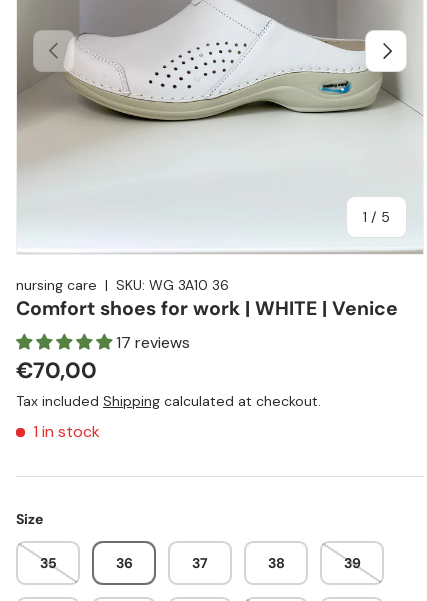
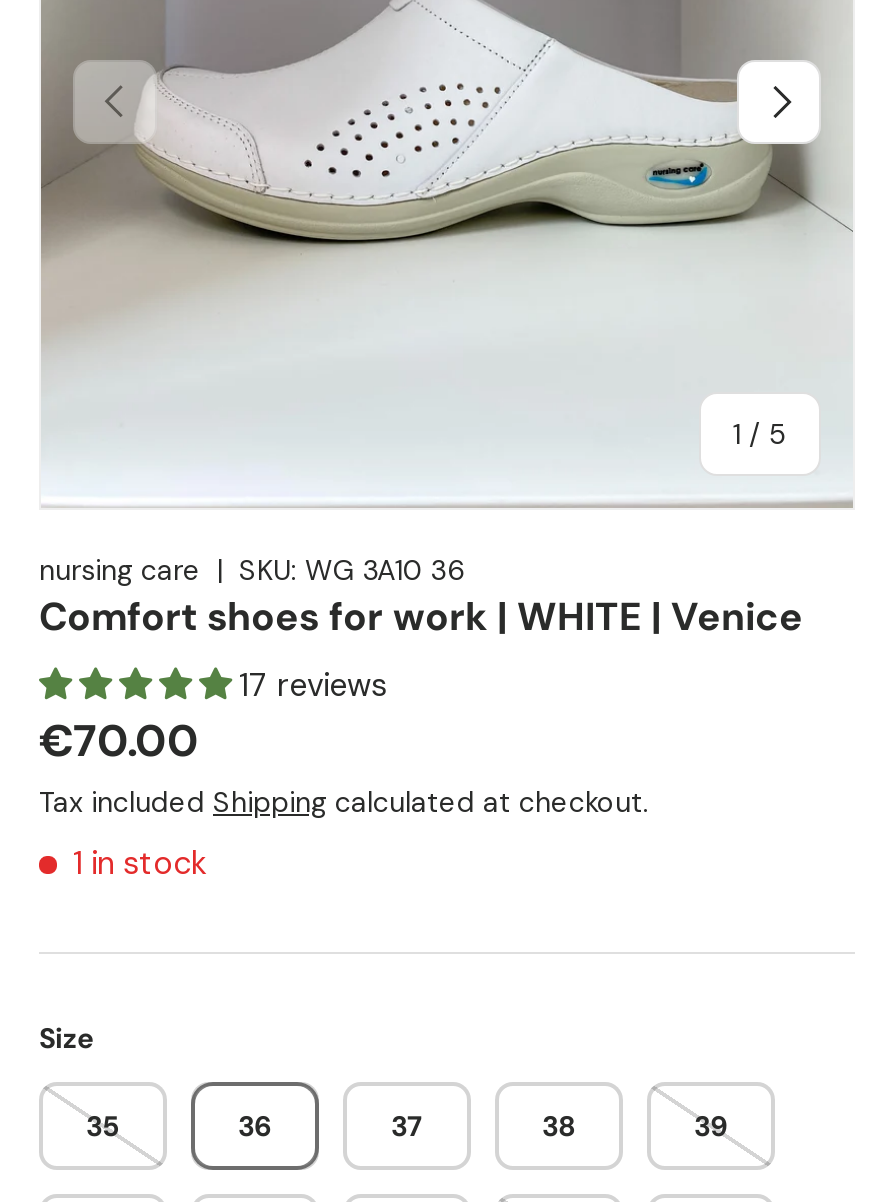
- €70,00
+ €70.00
